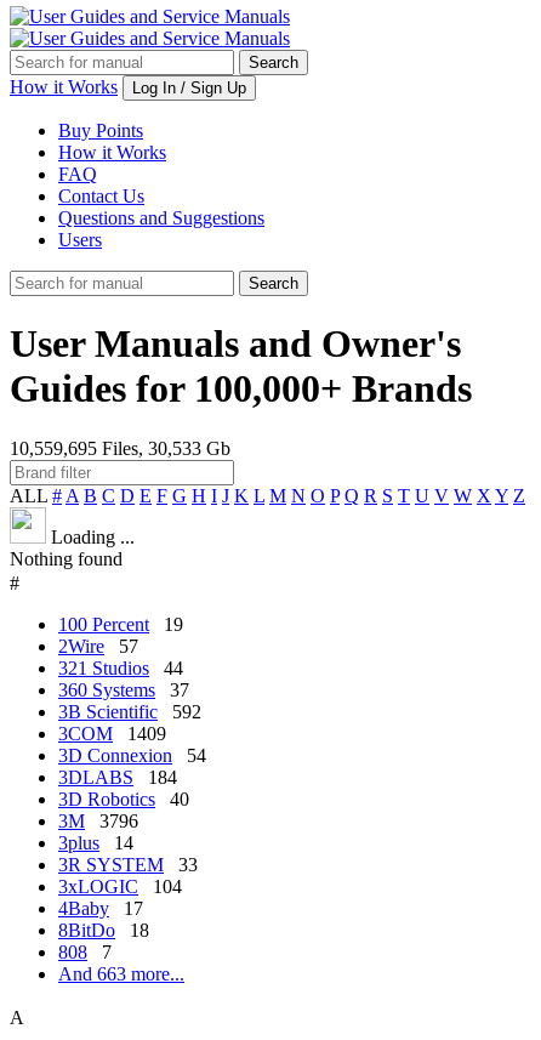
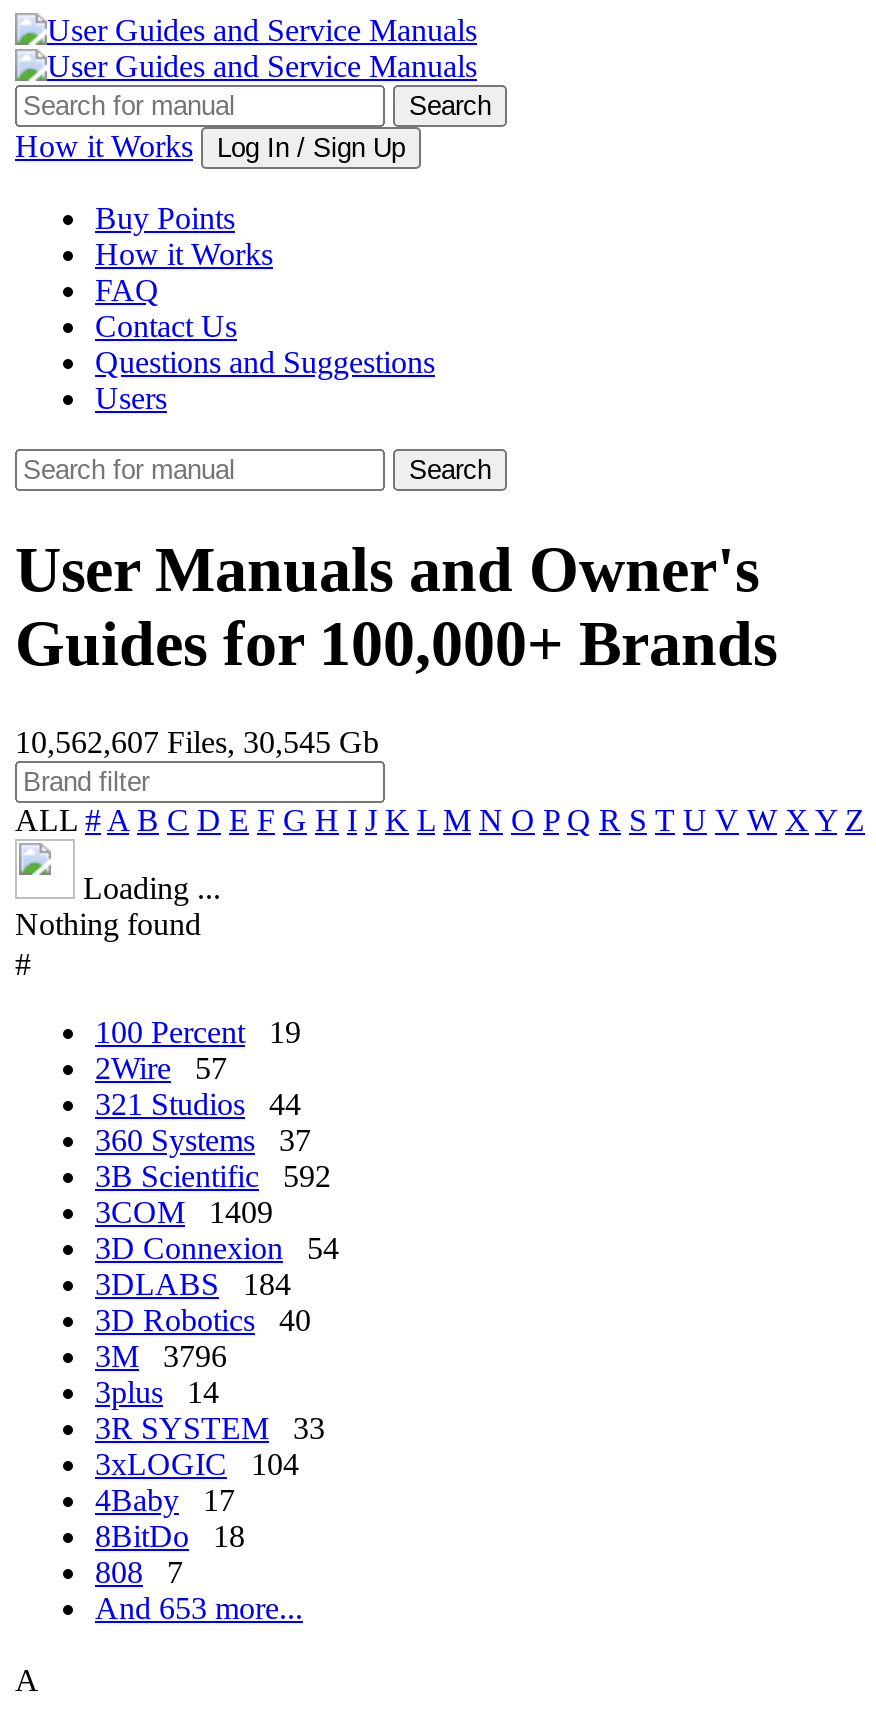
- 10,559,695 Files, 30,533 Gb
+ 10,562,607 Files, 30,545 Gb

- And 663 more...
+ And 653 more...
